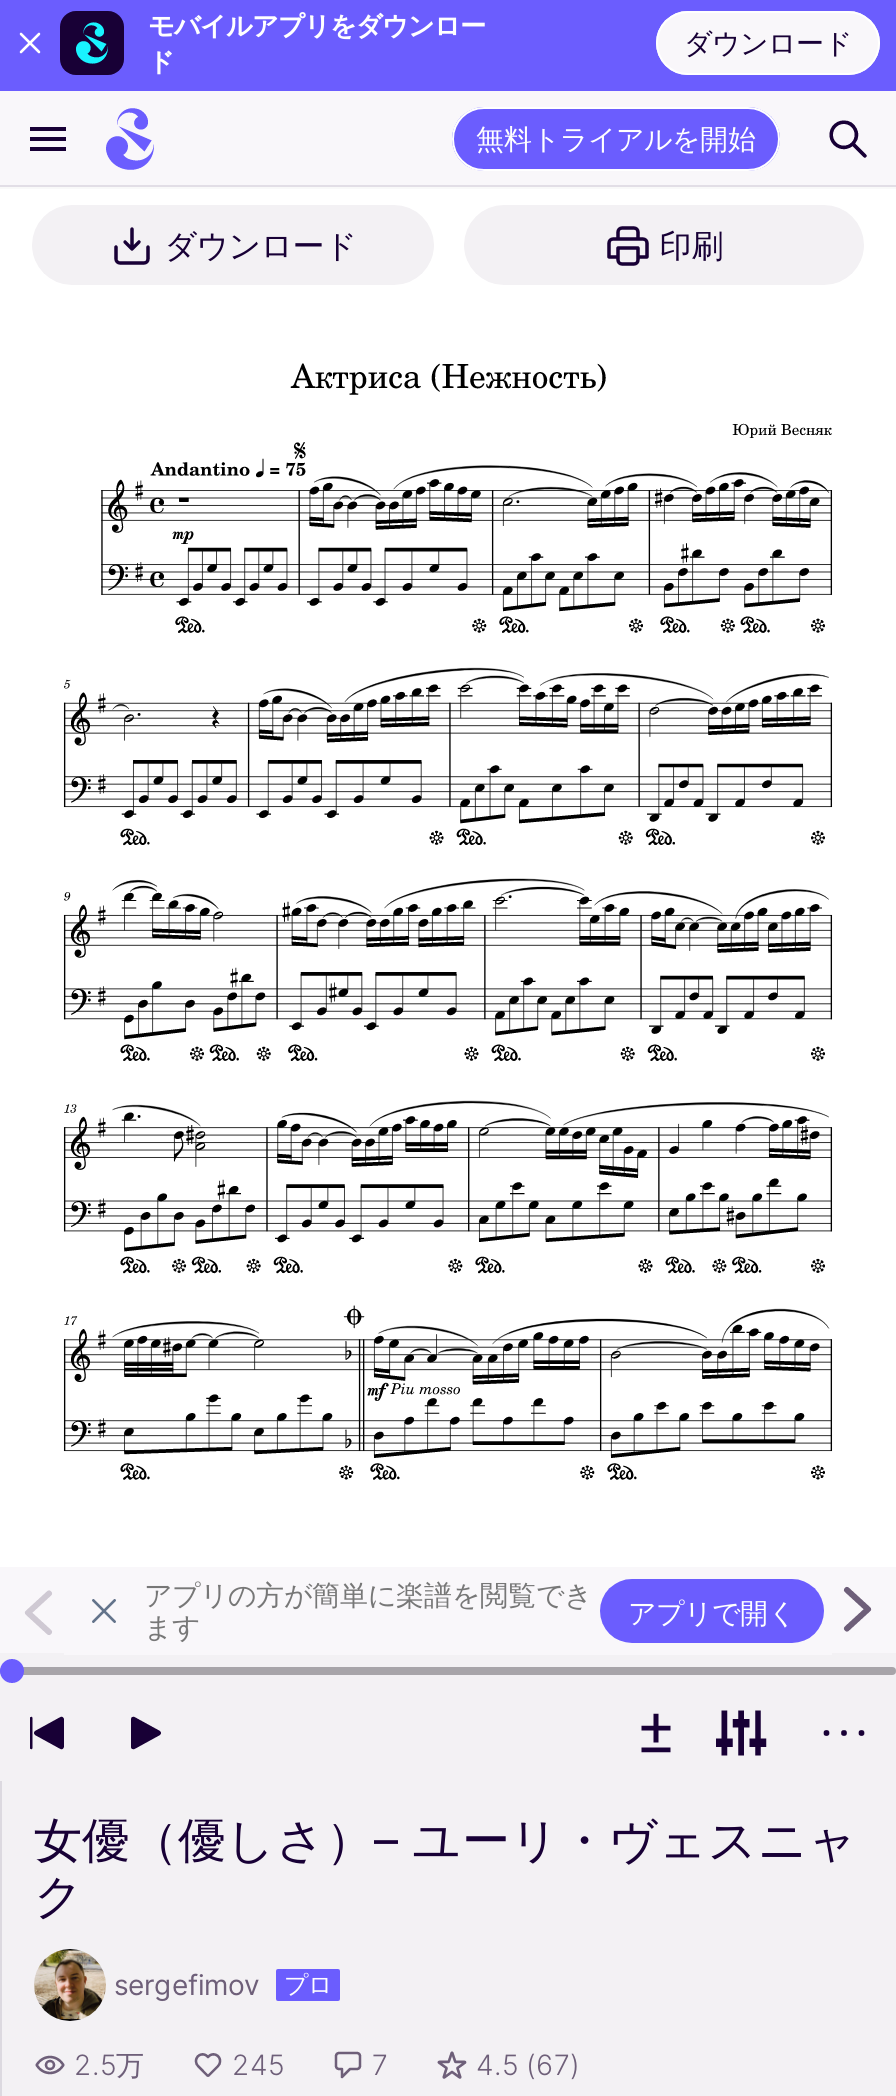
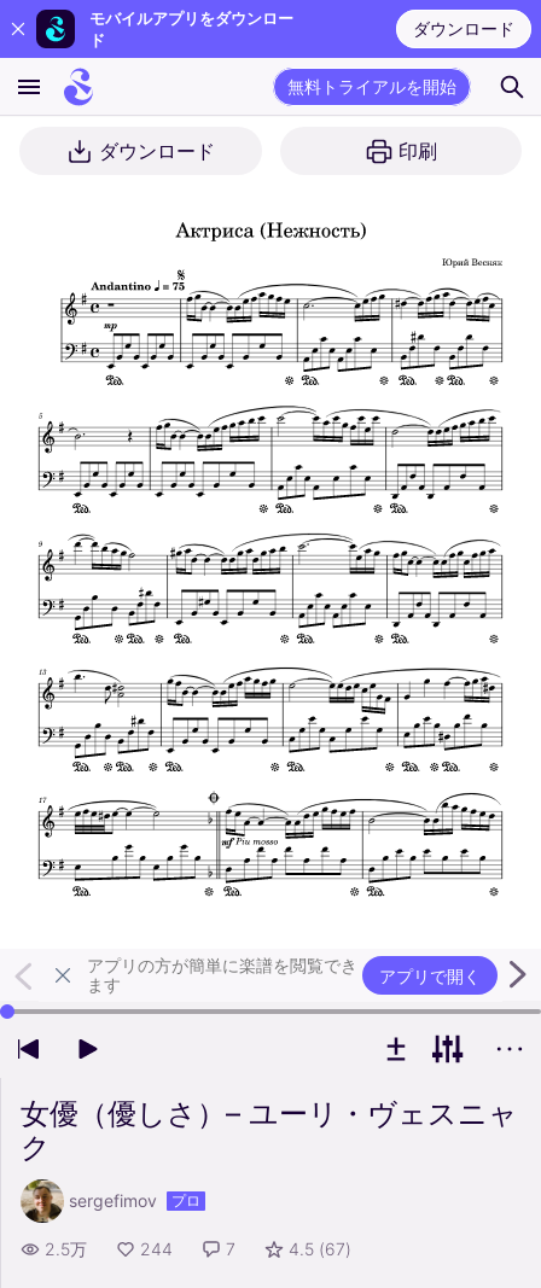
- 245
+ 244
